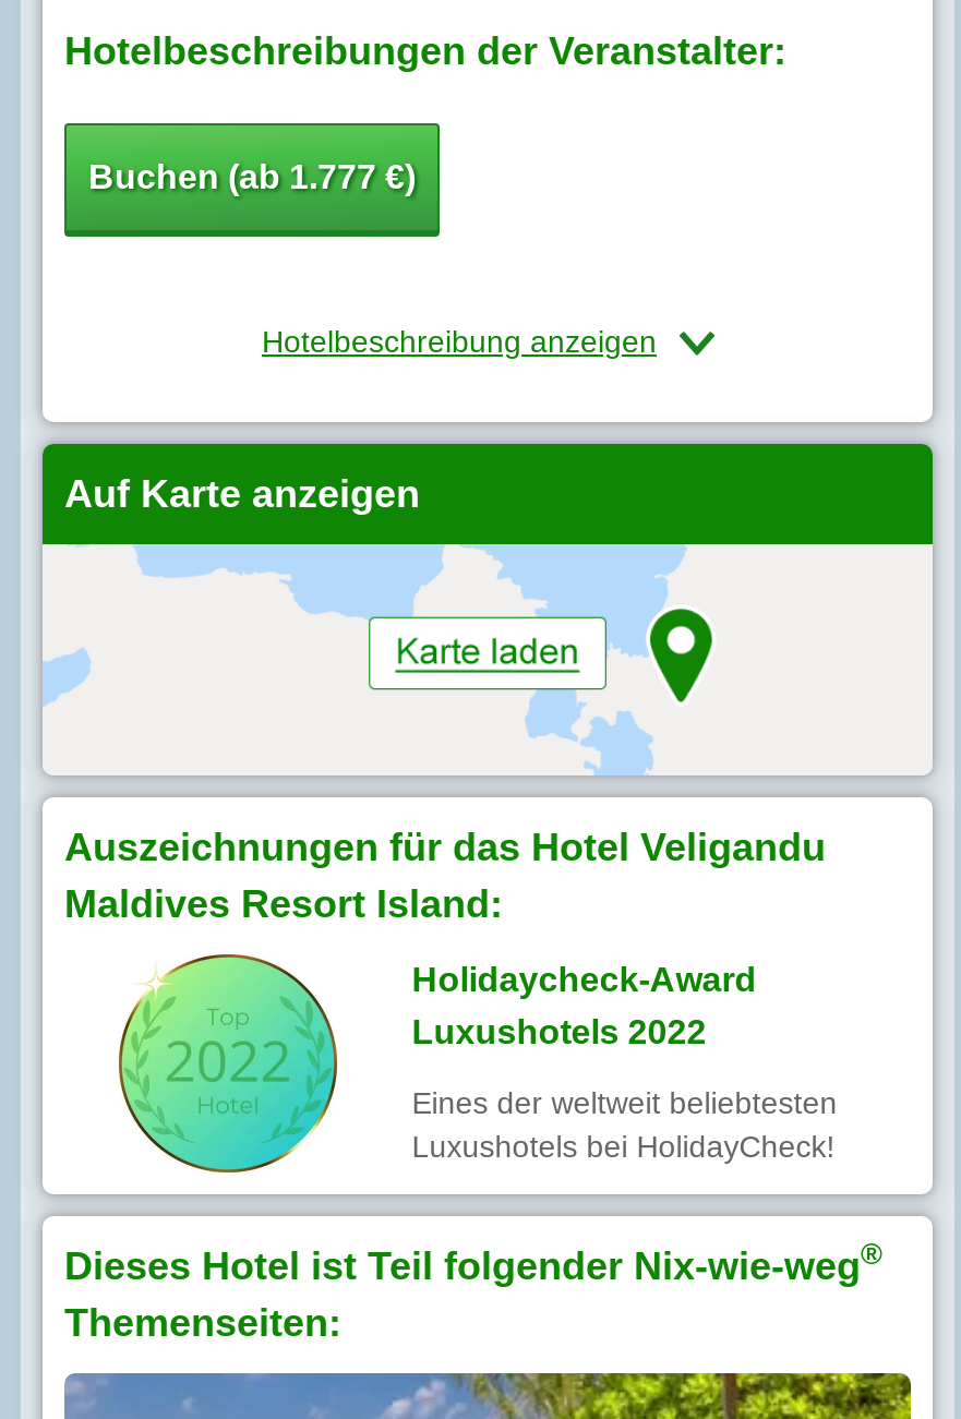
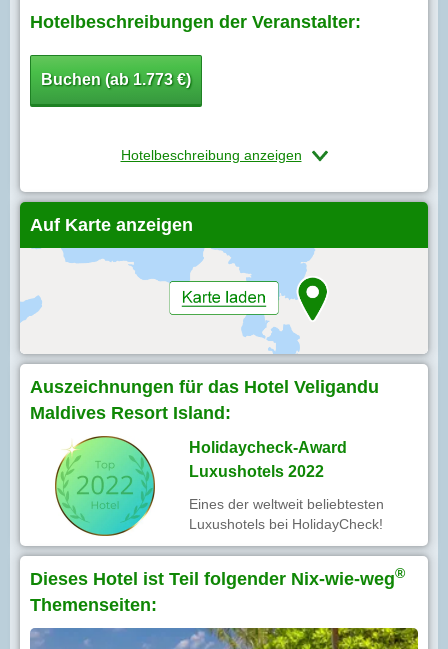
- Buchen (ab 1.777 €)
+ Buchen (ab 1.773 €)
